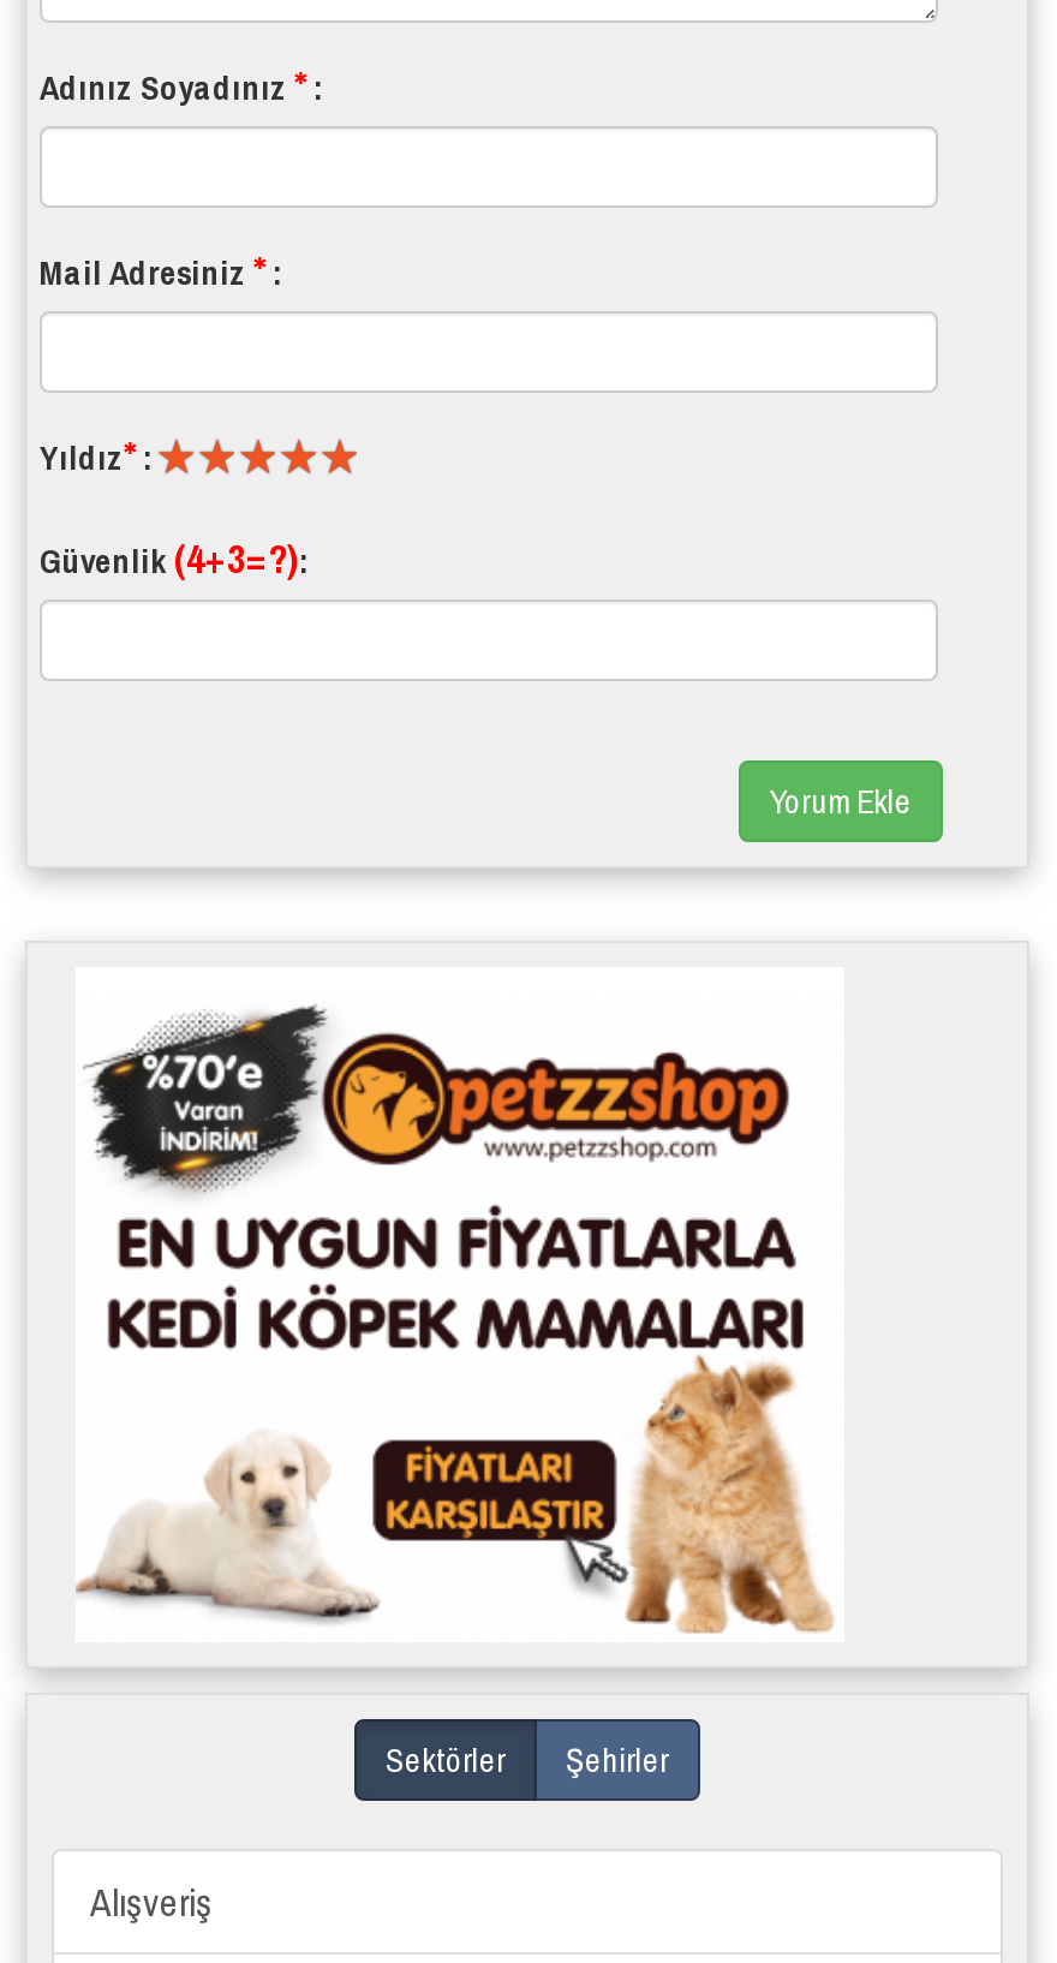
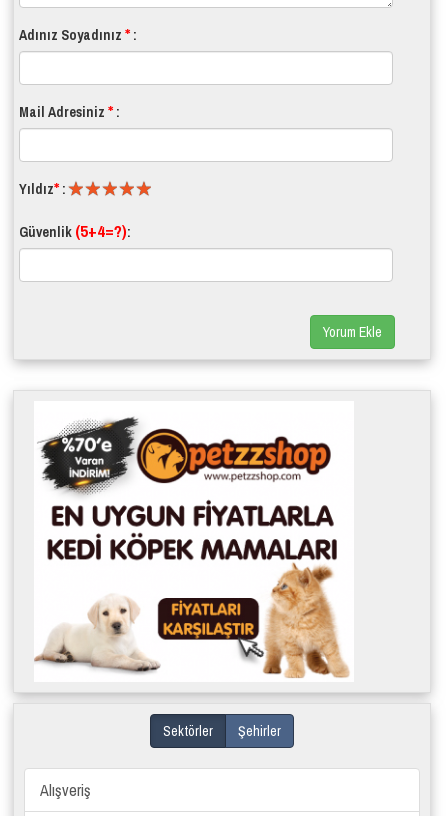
- Güvenlik (4+3=?):
+ Güvenlik (5+4=?):
